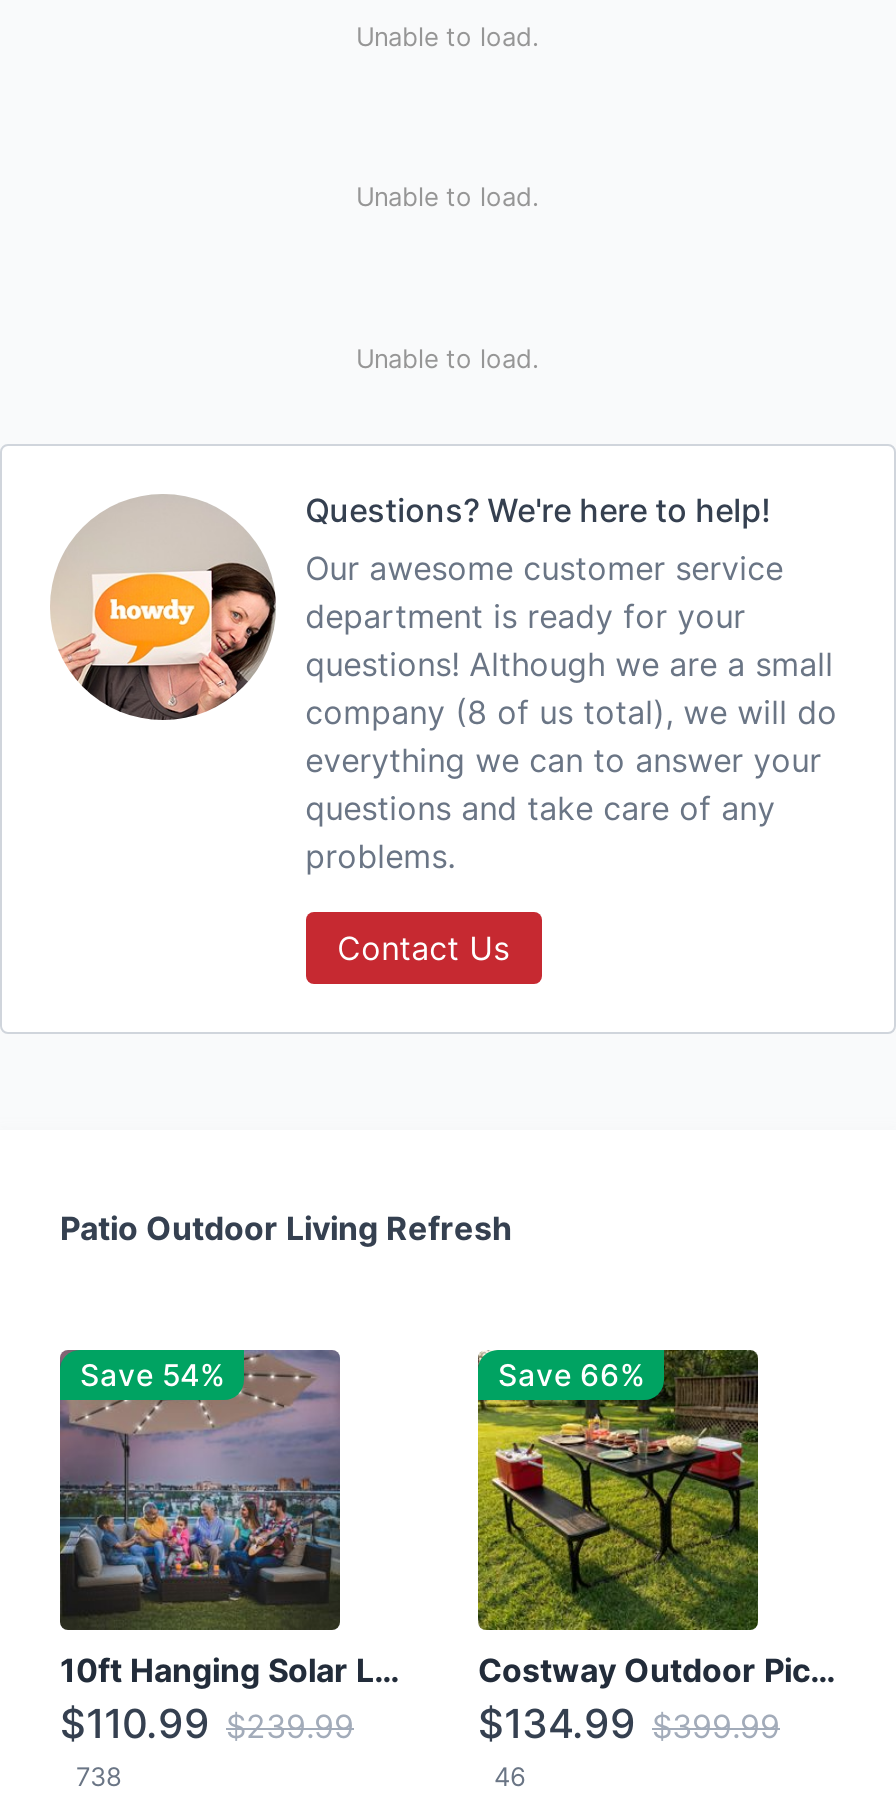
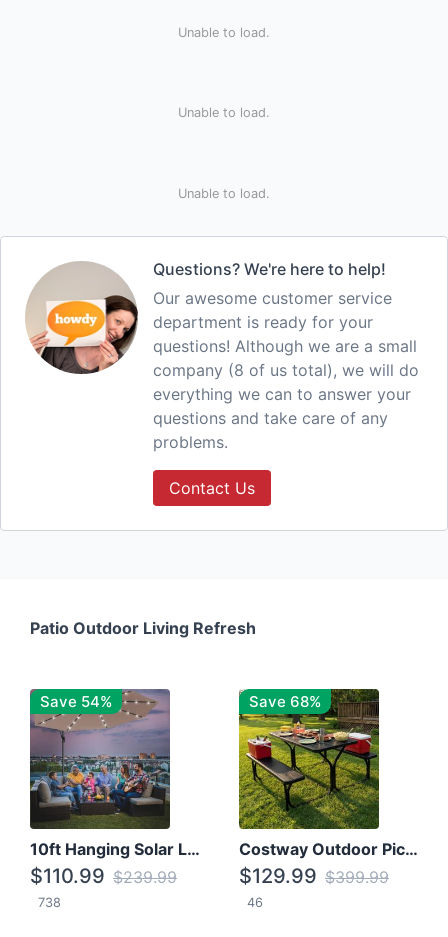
- Save 66%
+ Save 68%

- $134.99 $399.99
+ $129.99 $399.99
